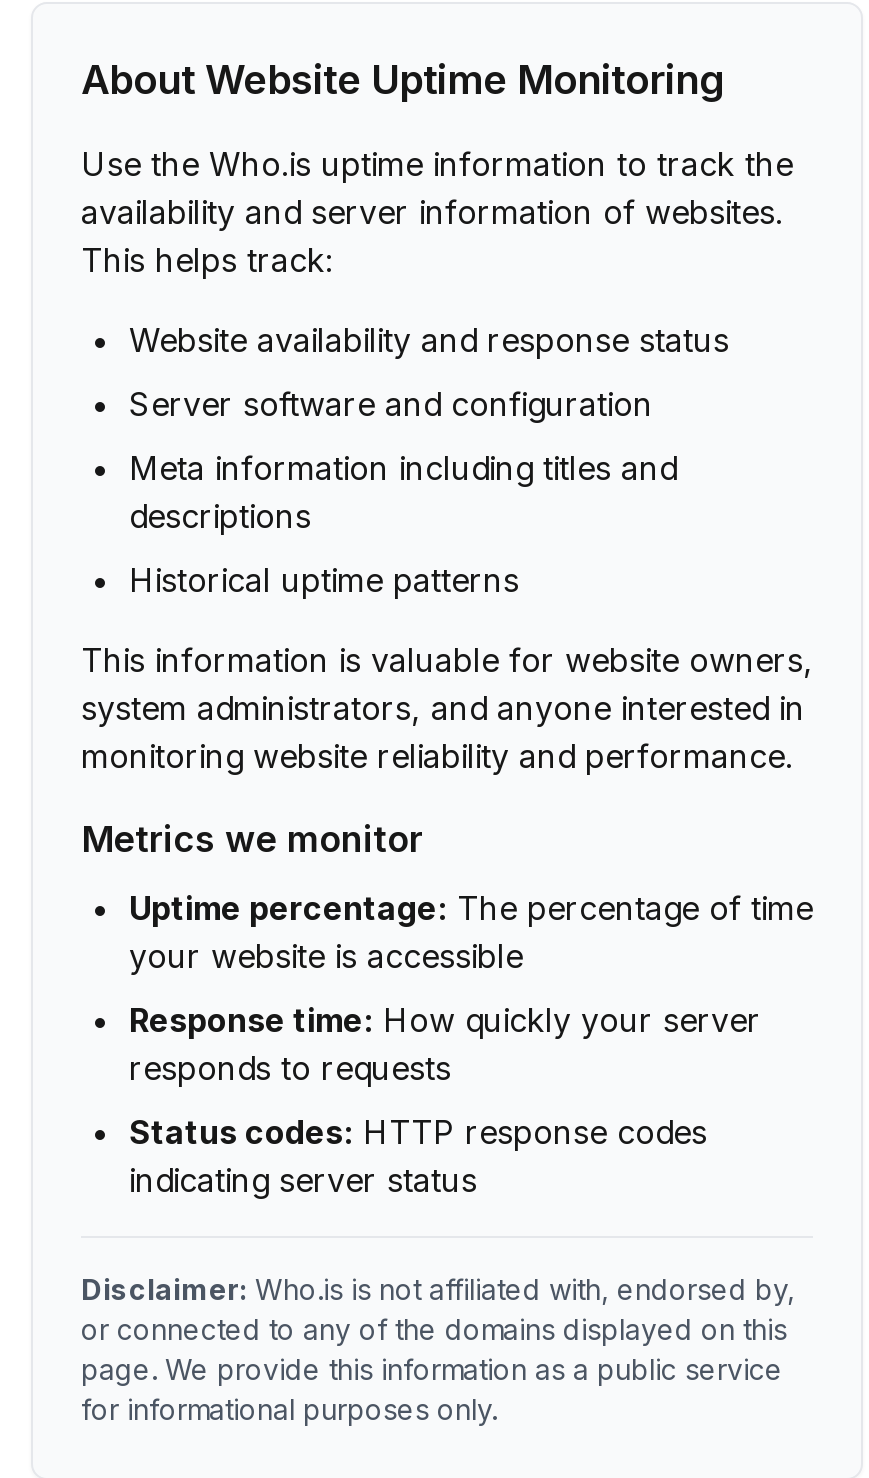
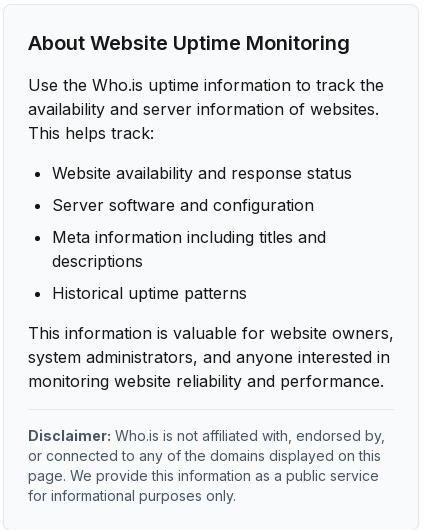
- Metrics we monitor
- Uptime percentage: The percentage of time
- your website is accessible
- Response time: How quickly your server
- responds to requests
- Status codes: HTTP response codes
- indicating server status
